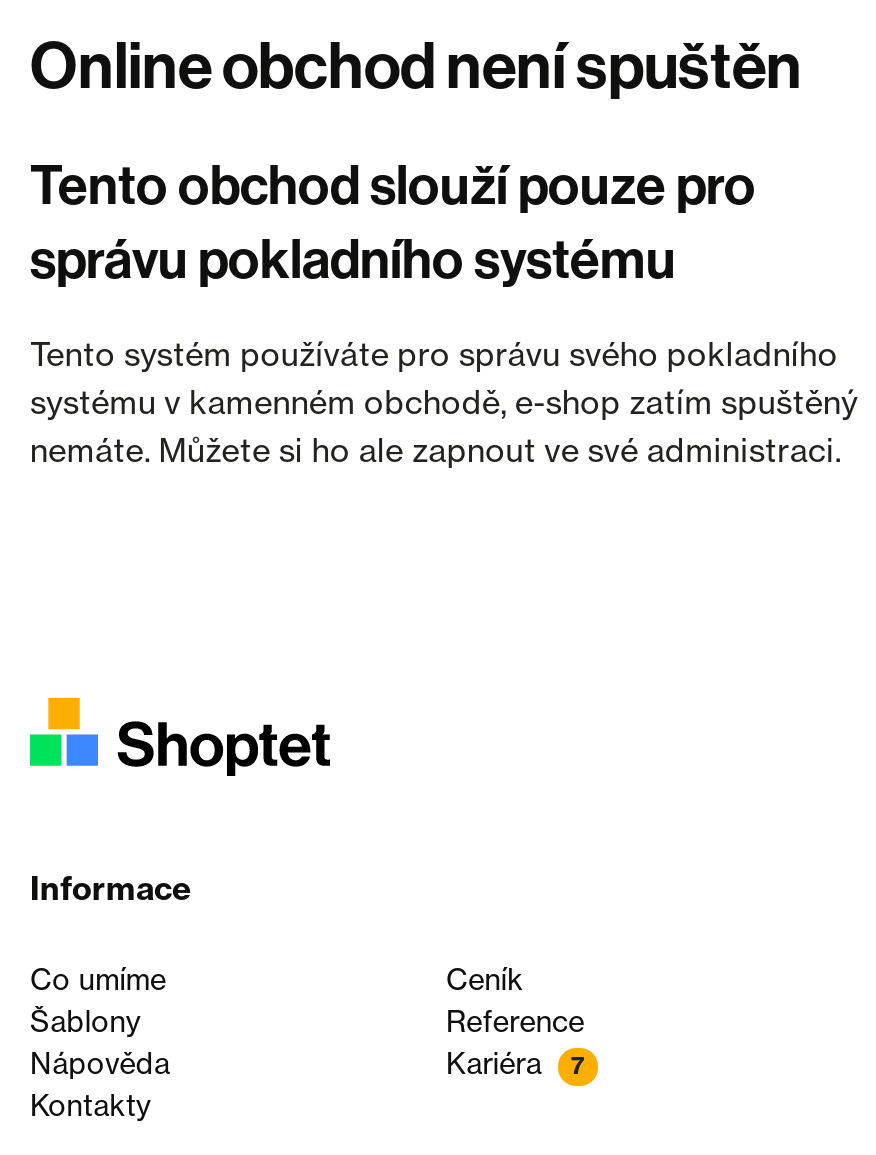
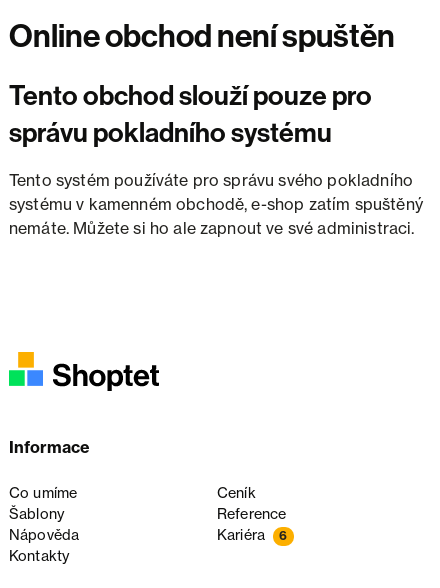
- Kariéra 7
+ Kariéra 6
